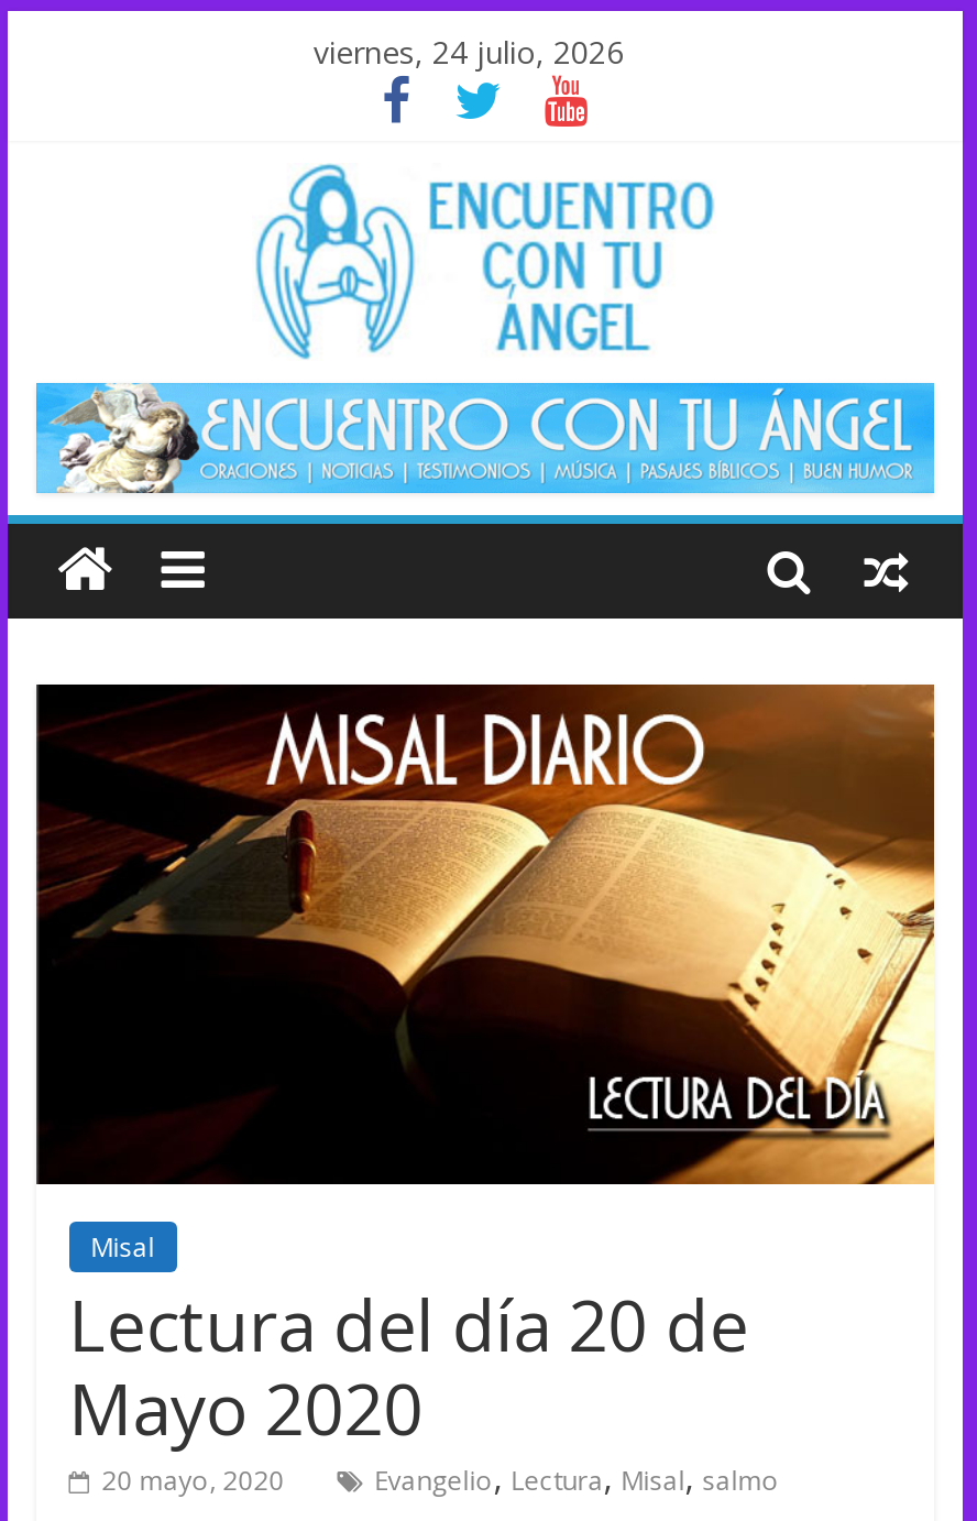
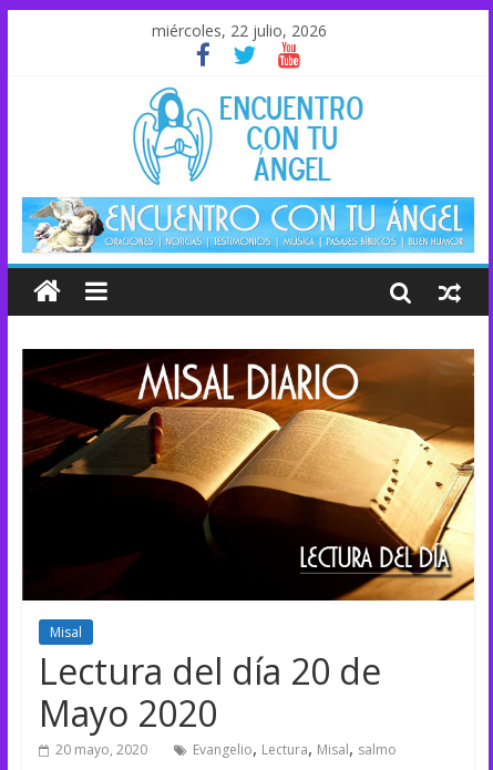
- viernes, 24 julio, 2026
+ miércoles, 22 julio, 2026
